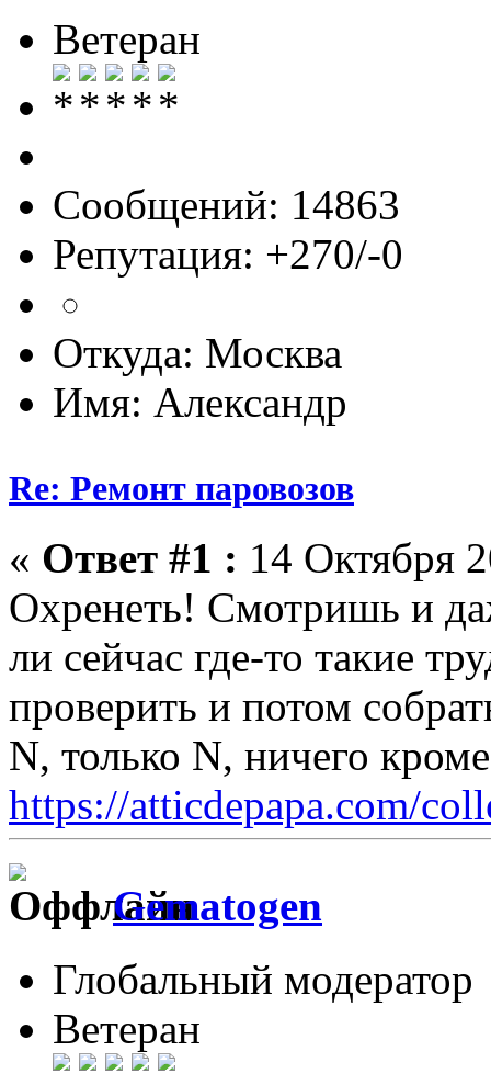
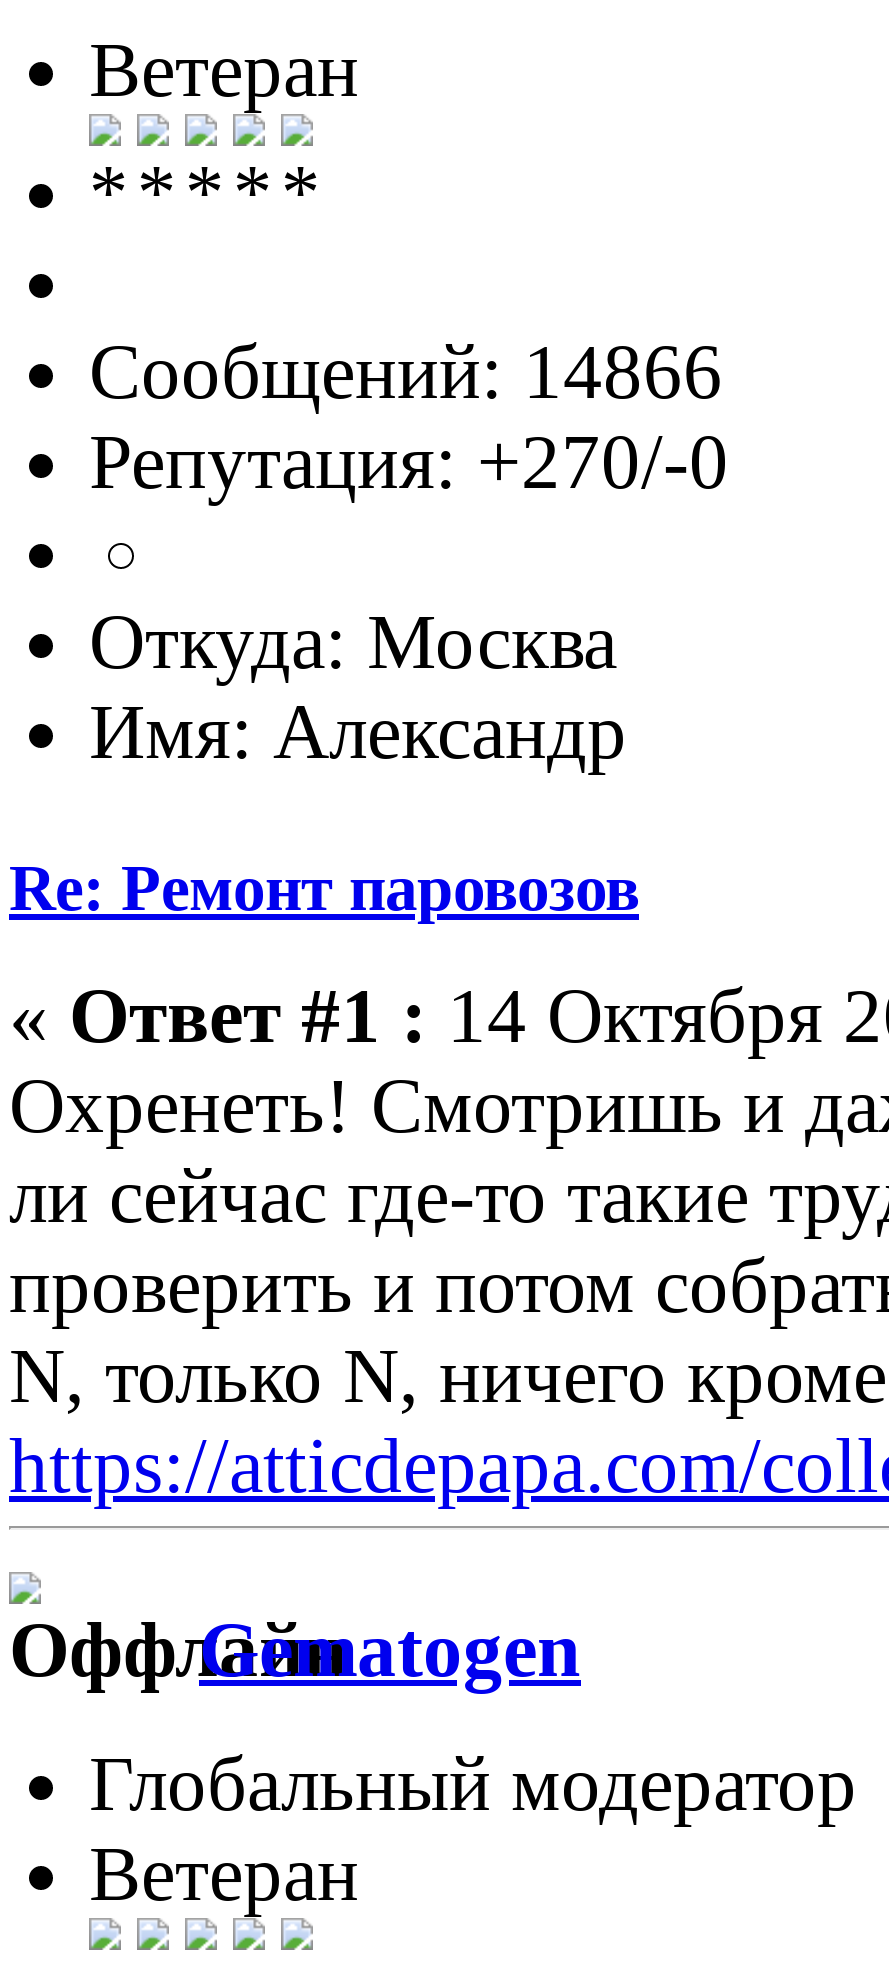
- Сообщений: 14863
+ Сообщений: 14866
